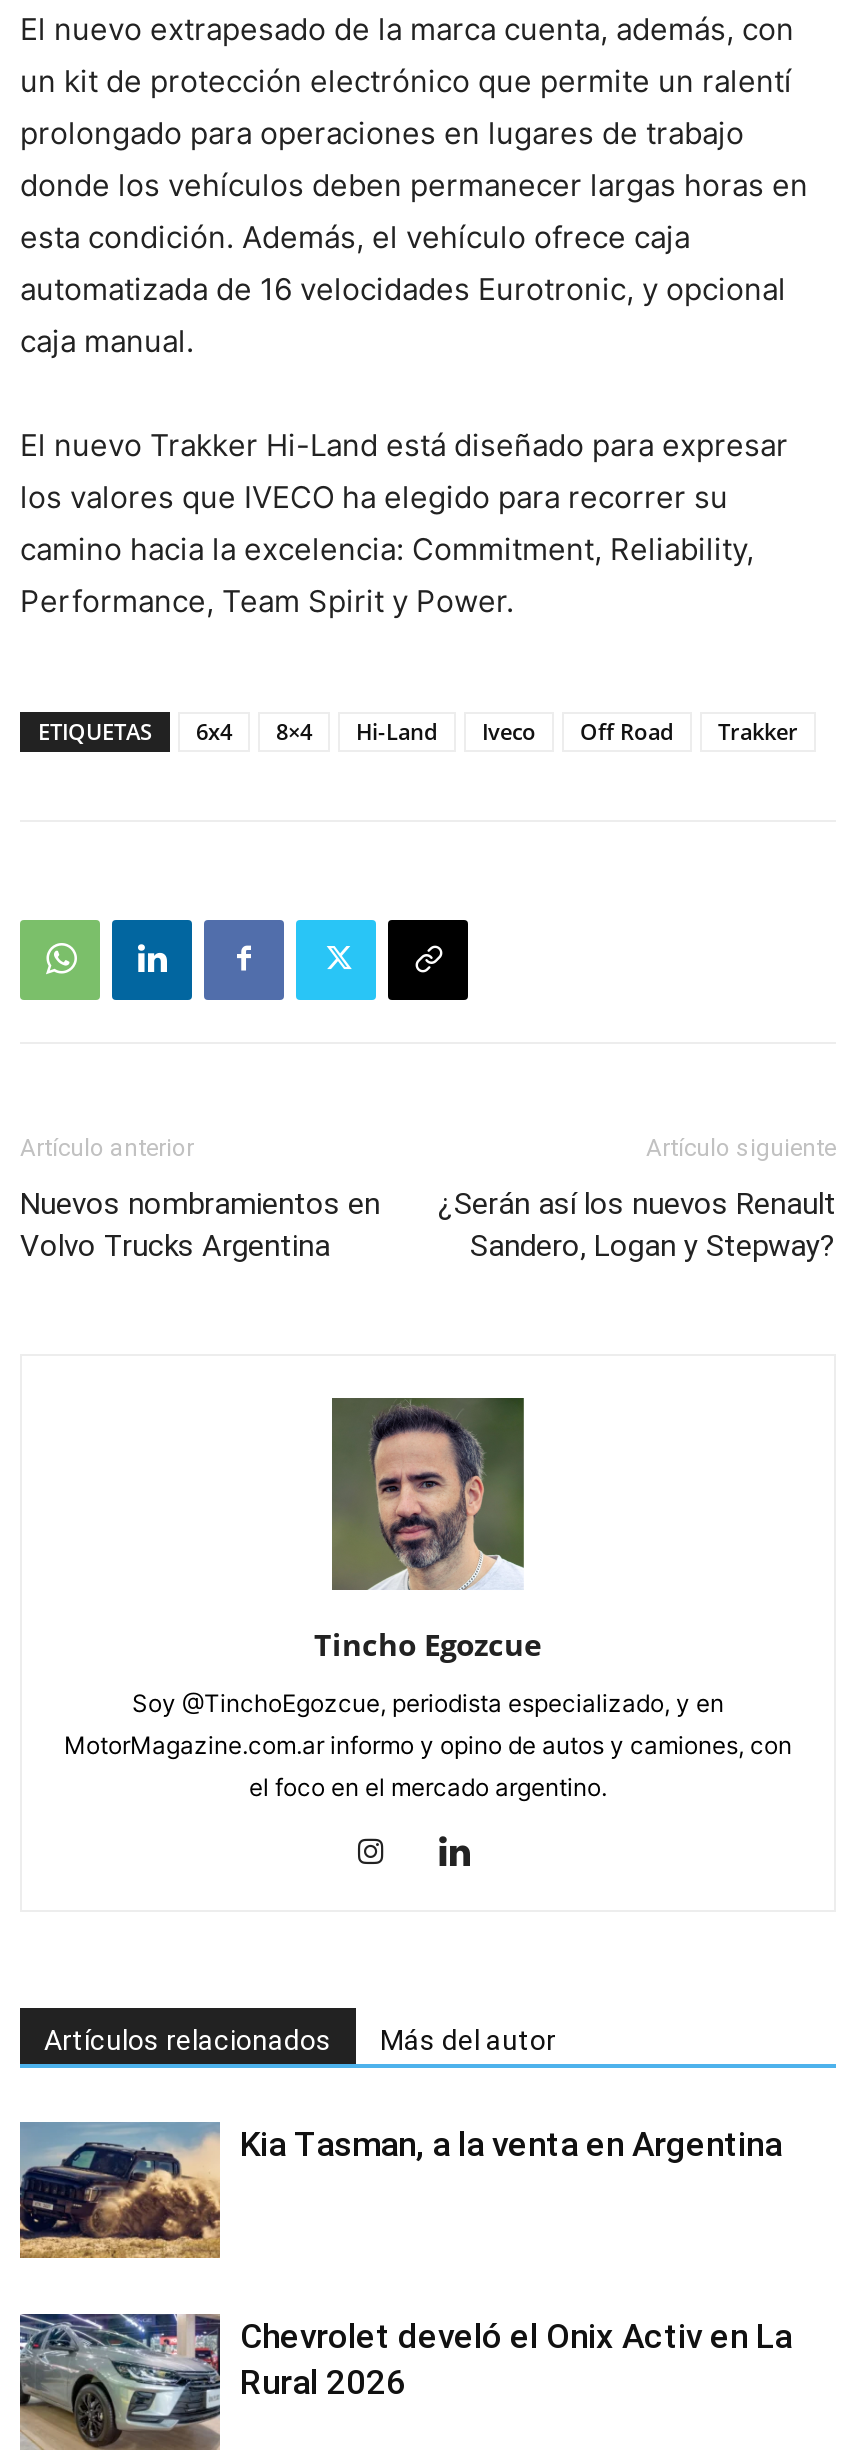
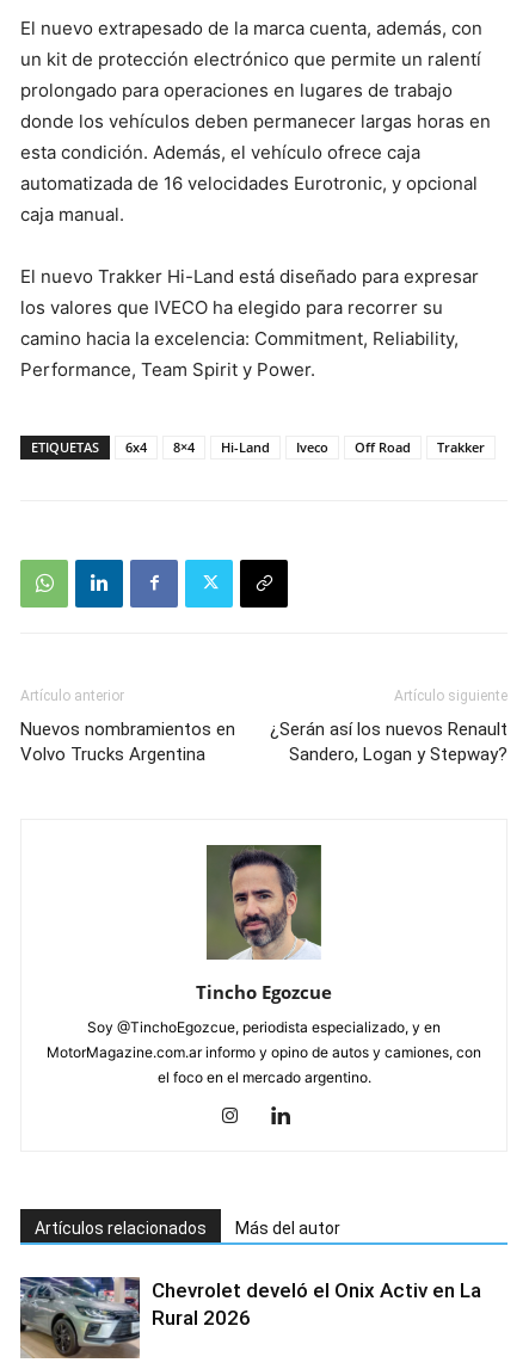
- [image]
- Kia Tasman, a la venta en Argentina
